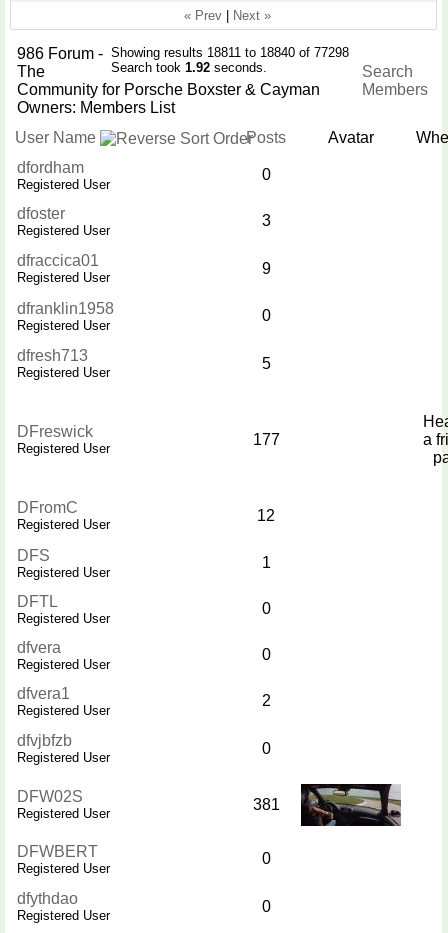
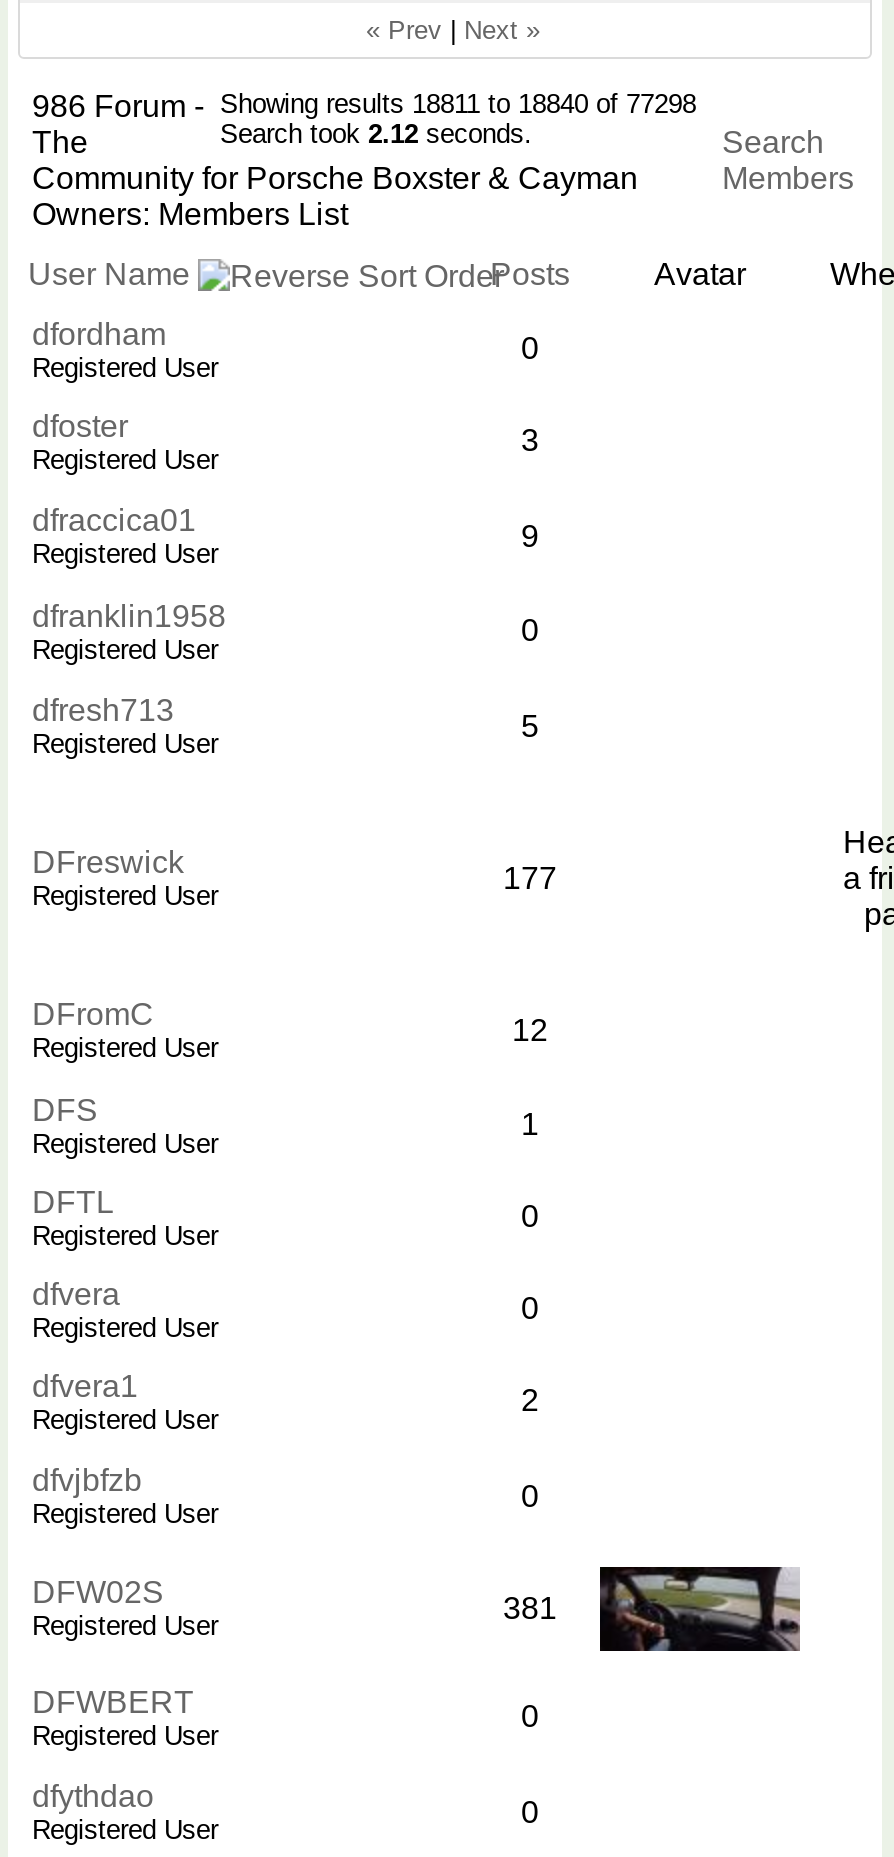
- Search took 1.92 seconds.
+ Search took 2.12 seconds.
